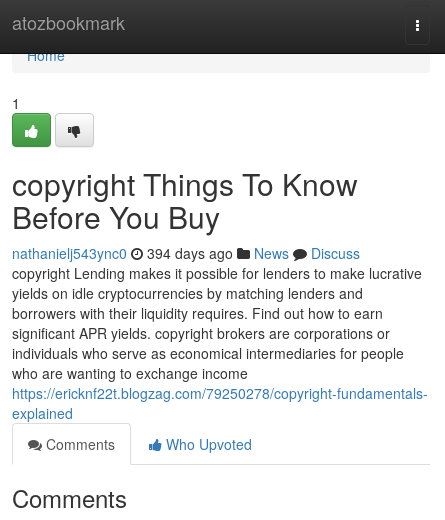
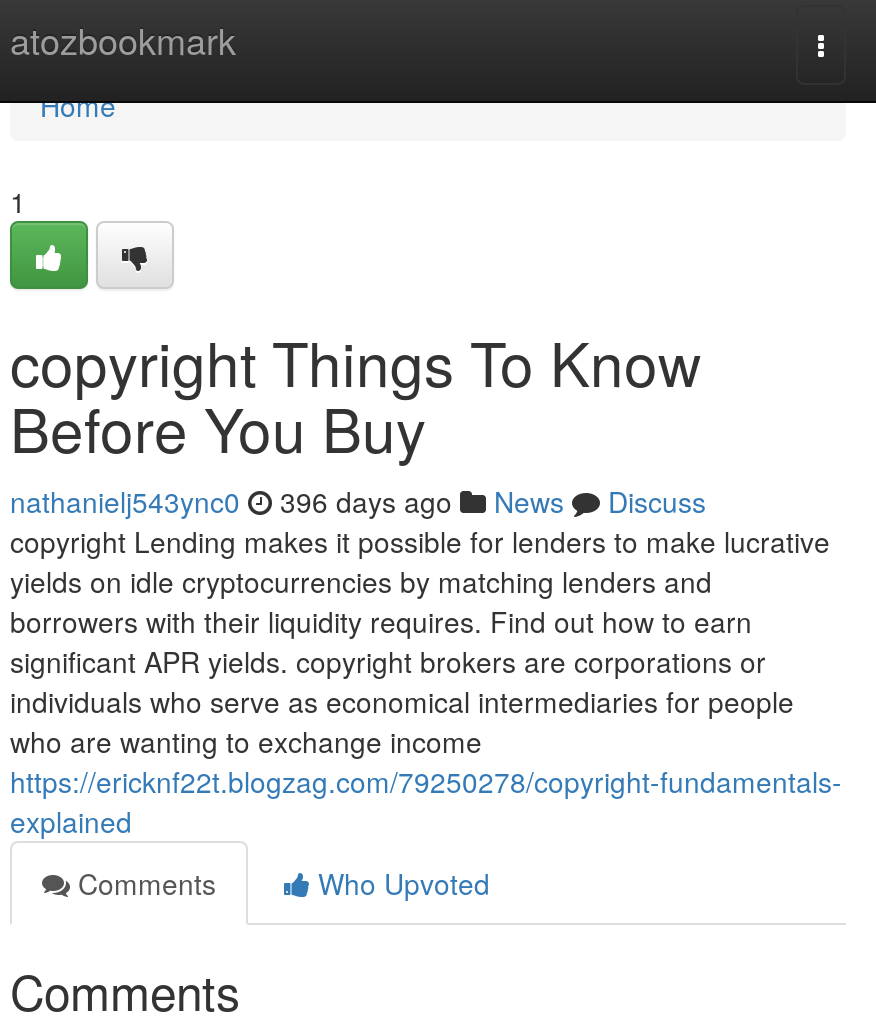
- nathanielj543ync0 394 days ago News Discuss
+ nathanielj543ync0 396 days ago News Discuss
